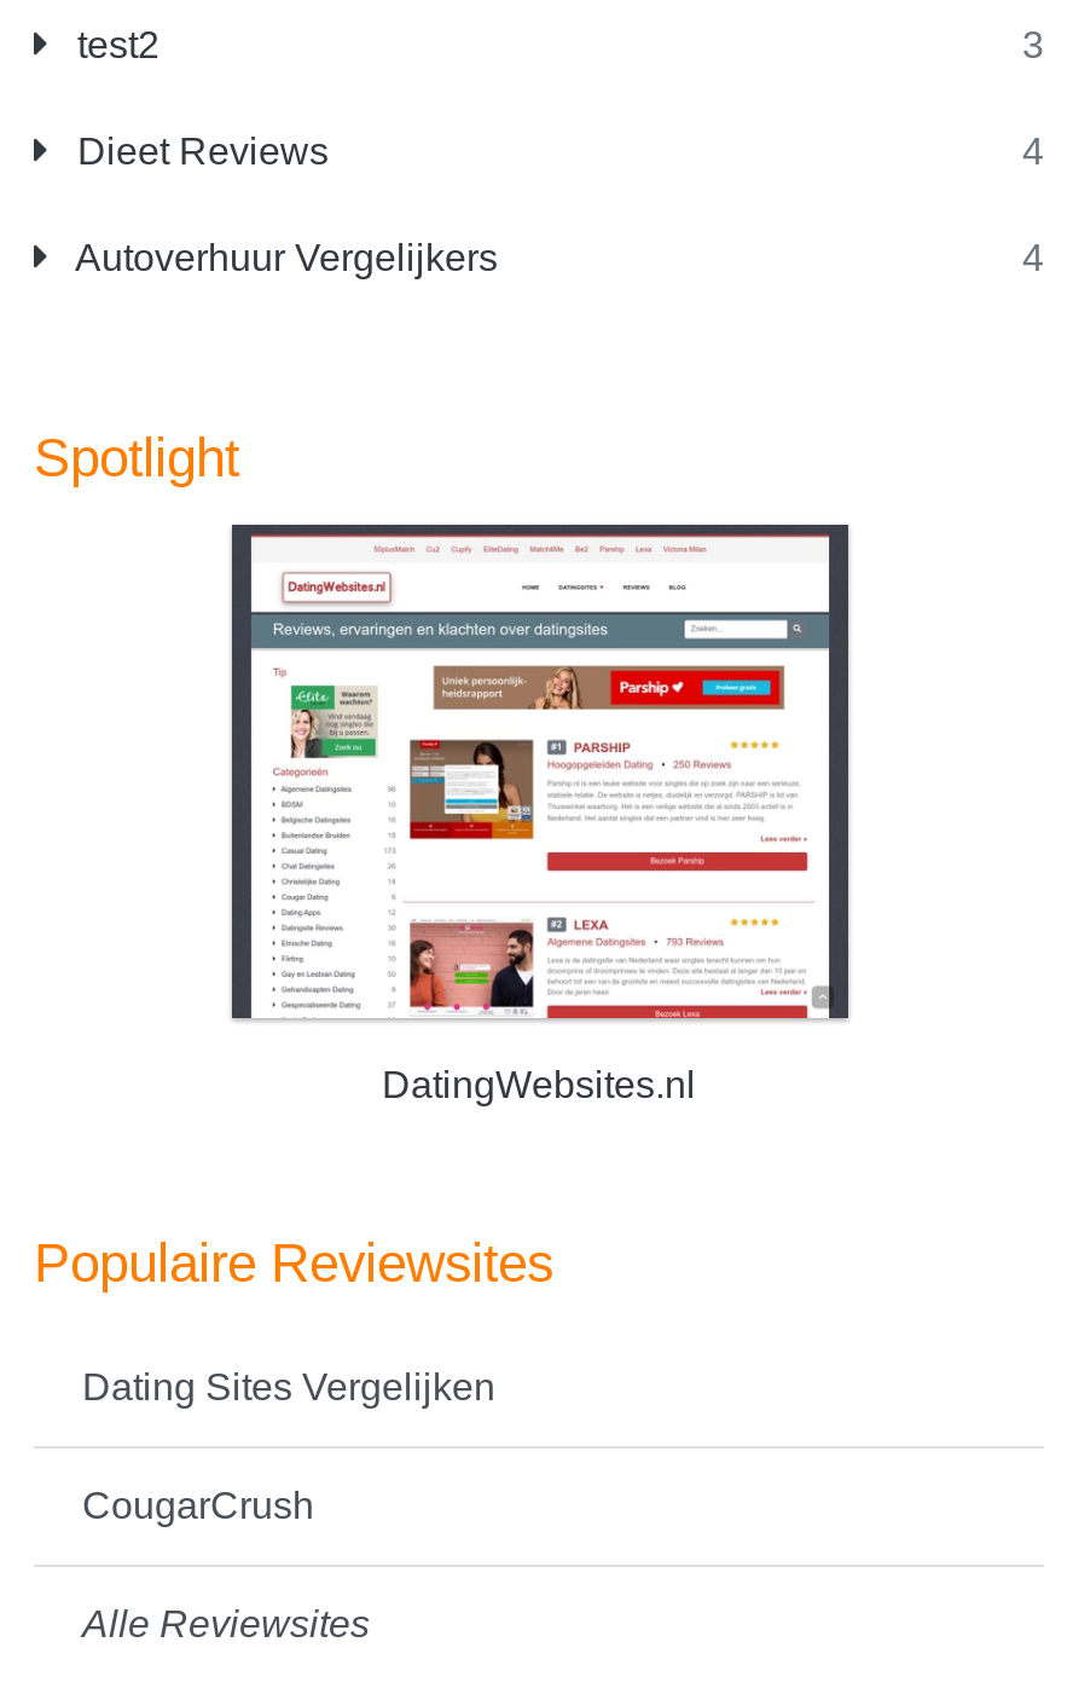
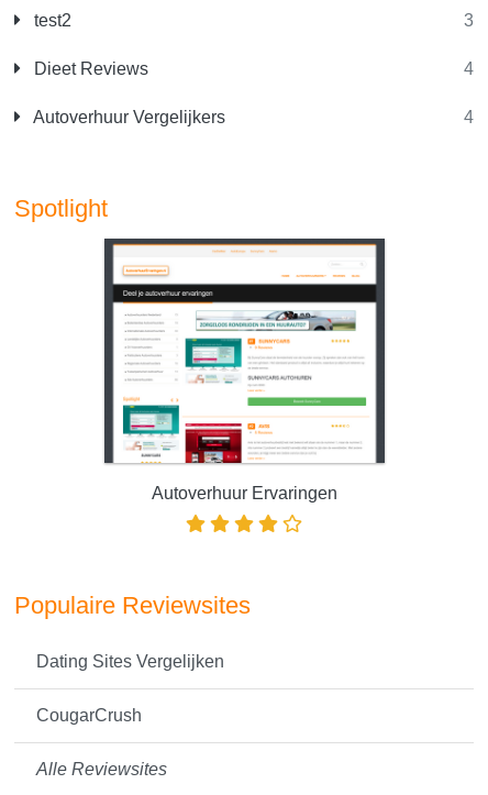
- [image]
- DatingWebsites.nl
+ [image]
+ Autoverhuur Ervaringen
